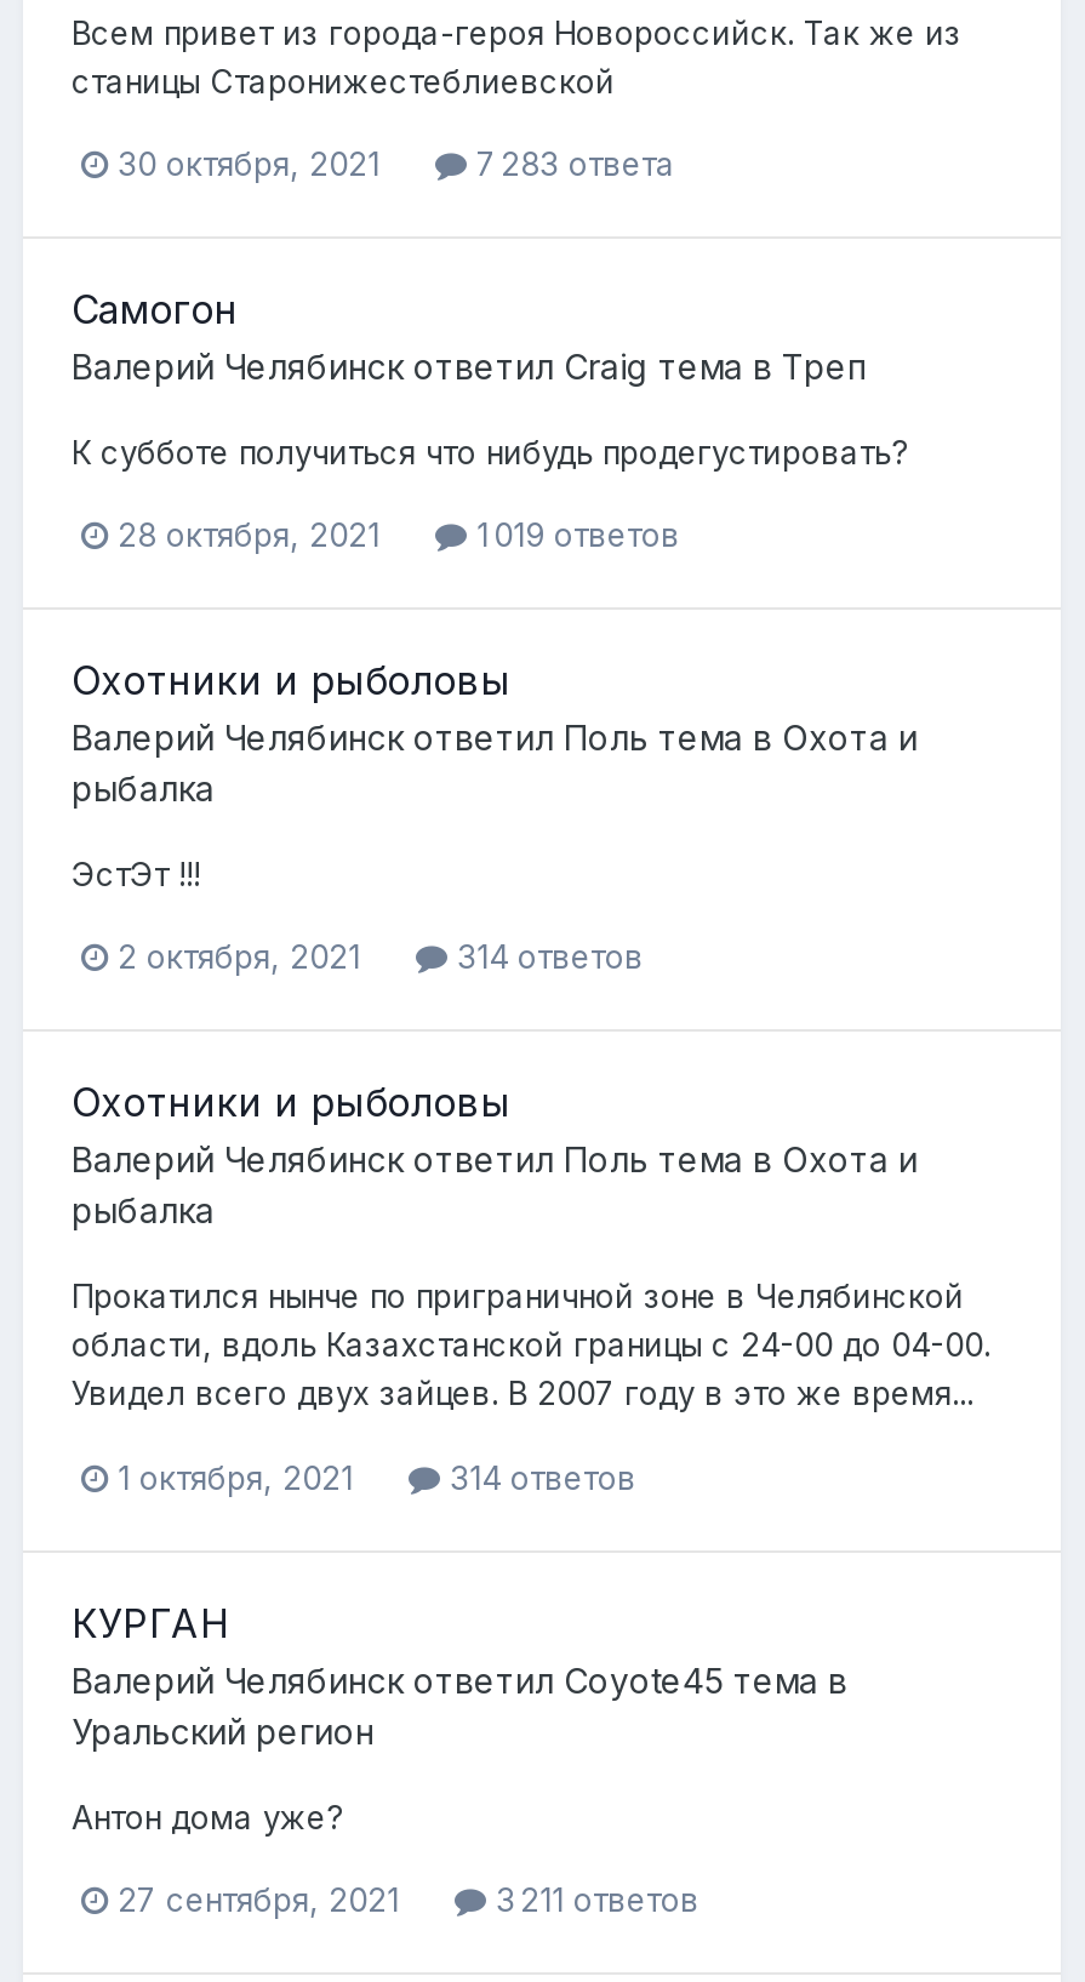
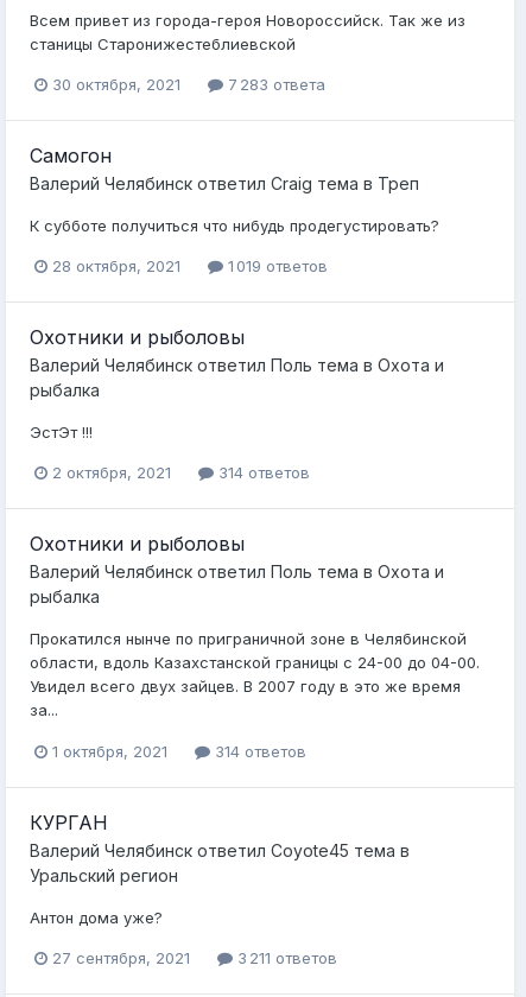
- Увидел всего двух зайцев. В 2007 году в это же время...
+ Увидел всего двух зайцев. В 2007 году в это же время
+ за...
